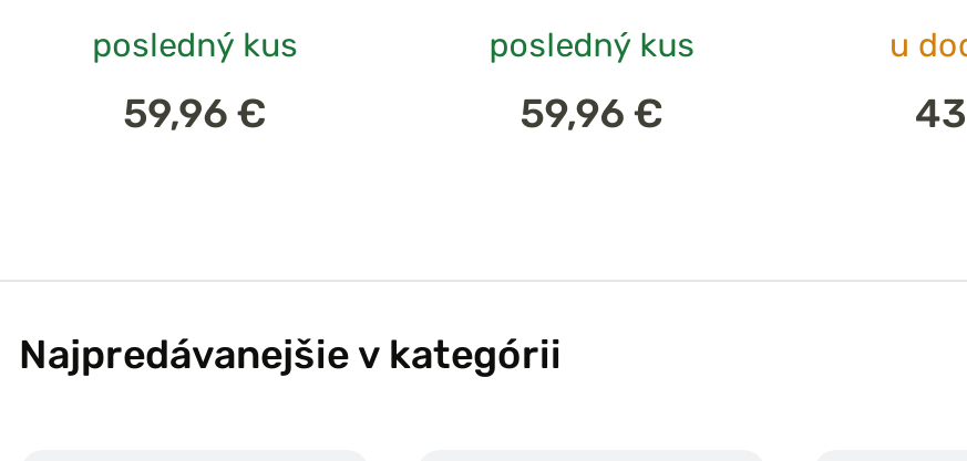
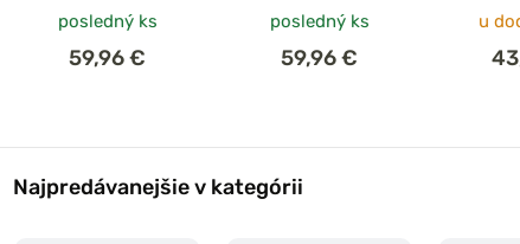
- posledný kus
+ posledný ks

- posledný kus
+ posledný ks
